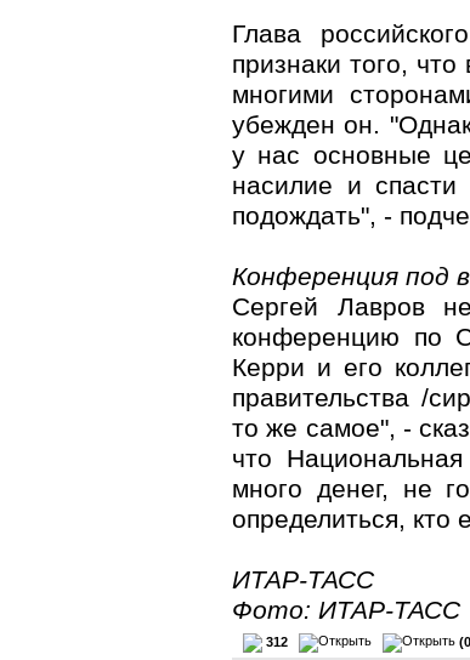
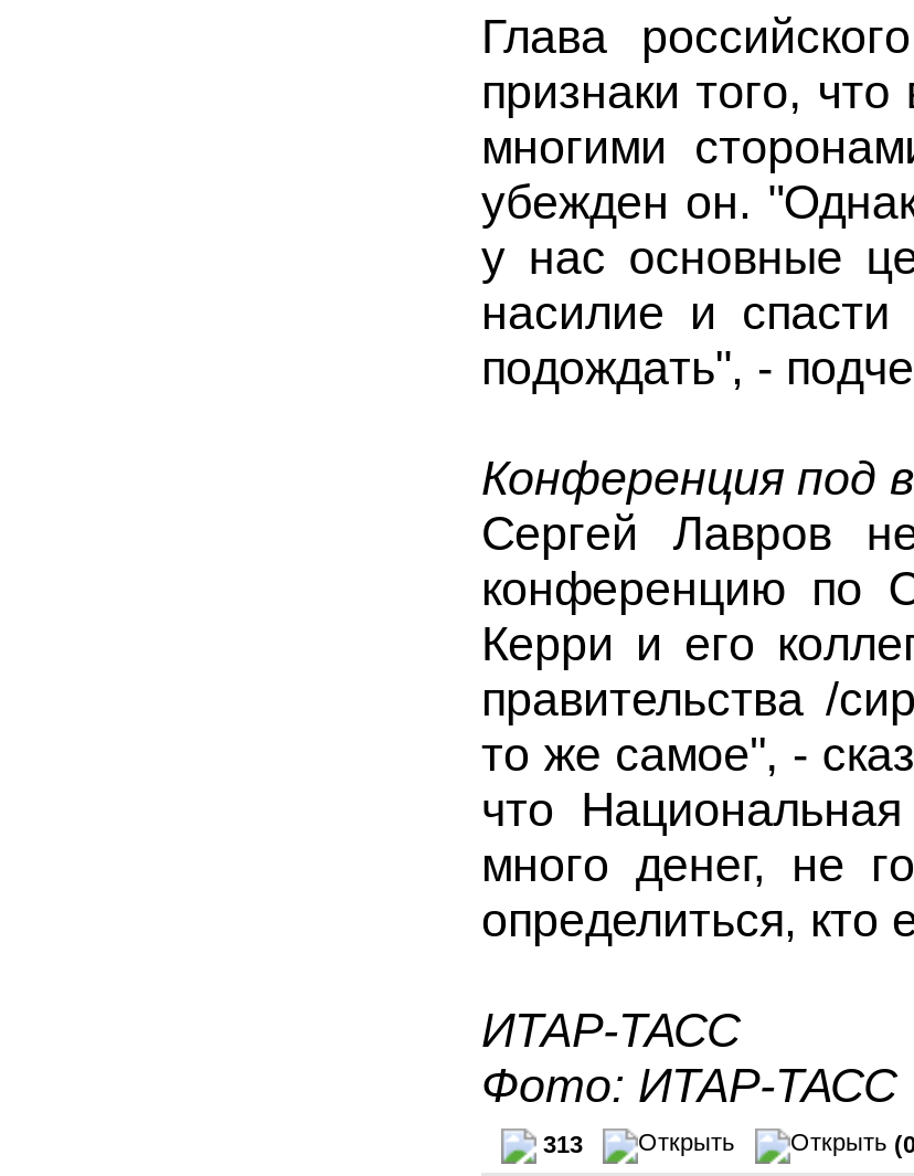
- 312
+ 313
